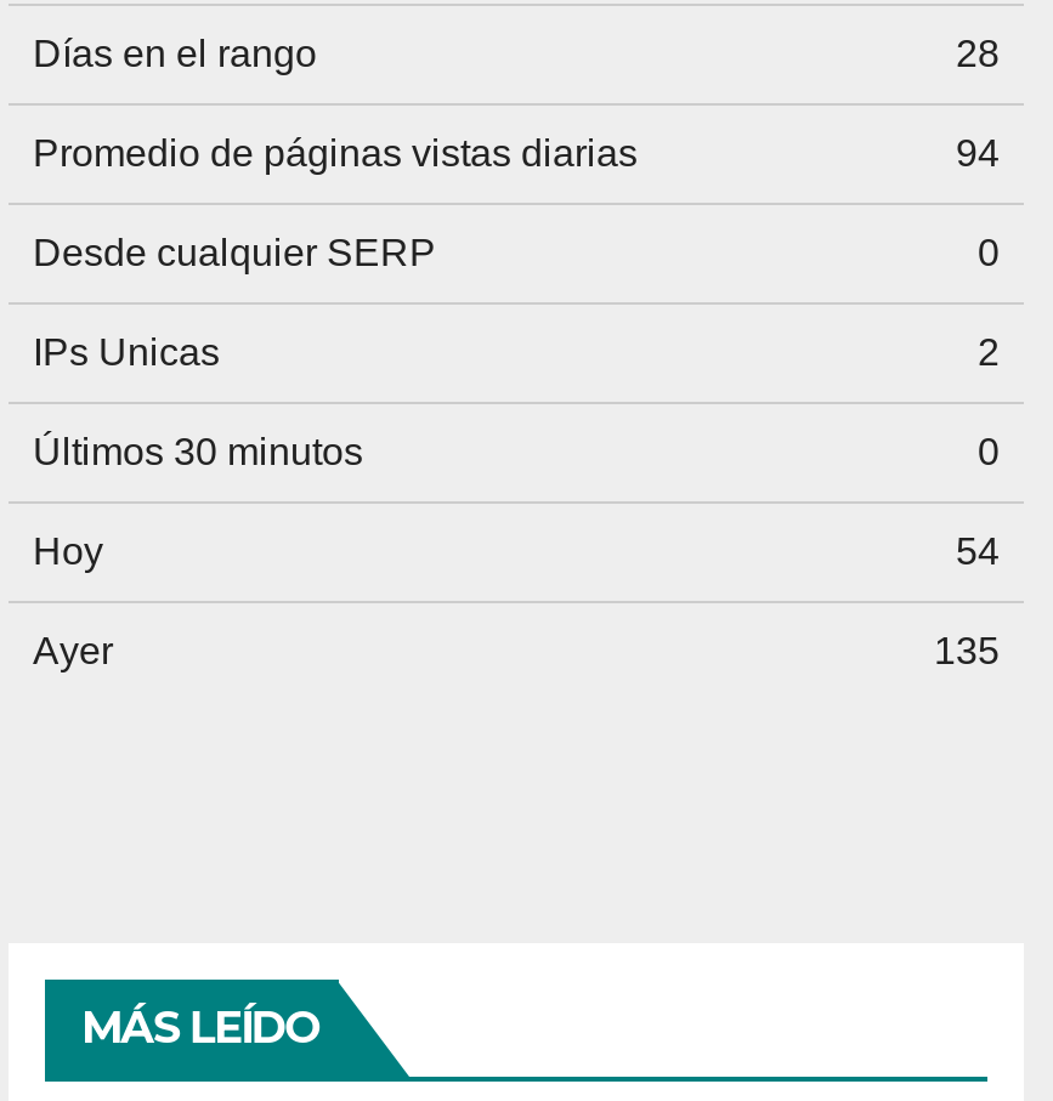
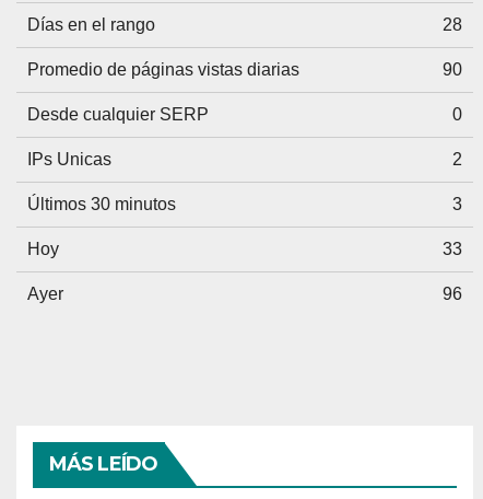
- 94
+ 90

- 0
+ 3

- 54
+ 33

- 135
+ 96
